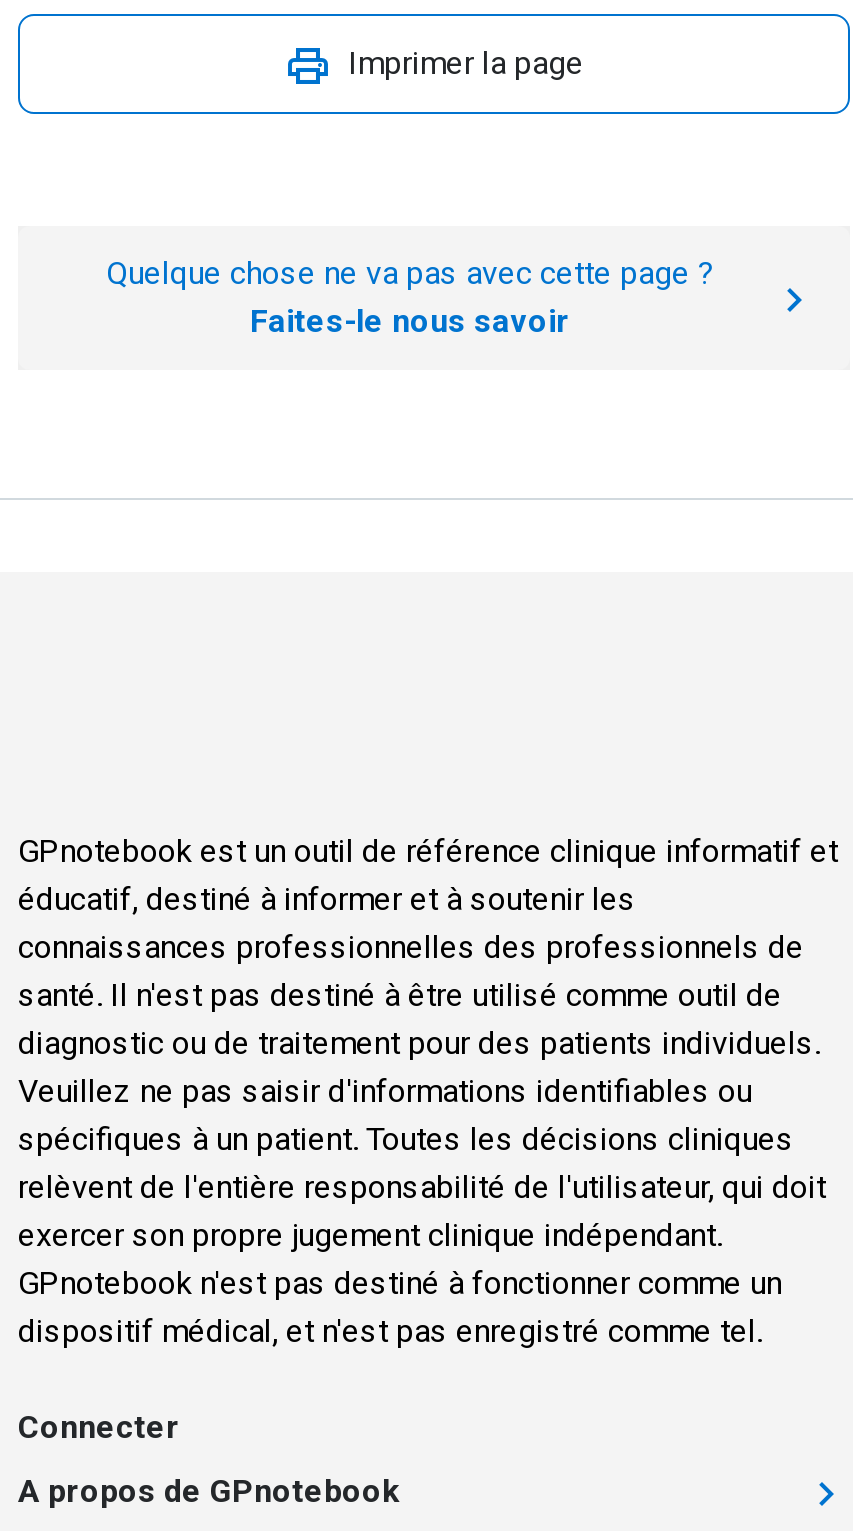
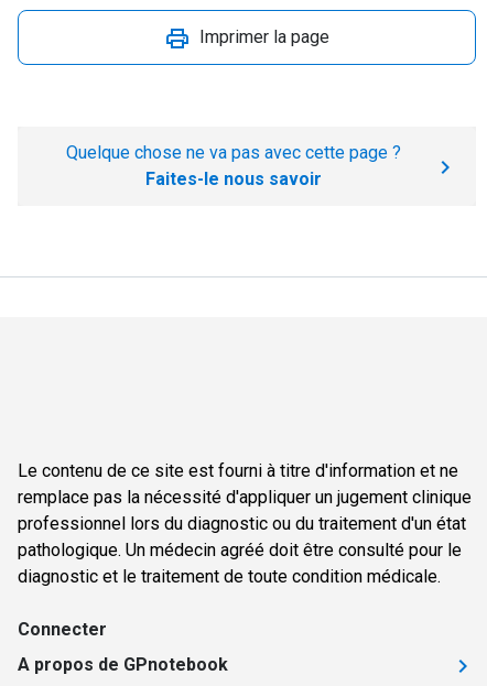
- GPnotebook est un outil de référence clinique informatif et
- éducatif, destiné à informer et à soutenir les
- connaissances professionnelles des professionnels de
- santé. Il n'est pas destiné à être utilisé comme outil de
- diagnostic ou de traitement pour des patients individuels.
- Veuillez ne pas saisir d'informations identifiables ou
- spécifiques à un patient. Toutes les décisions cliniques
- relèvent de l'entière responsabilité de l'utilisateur, qui doit
- exercer son propre jugement clinique indépendant.
- GPnotebook n'est pas destiné à fonctionner comme un
- dispositif médical, et n'est pas enregistré comme tel.
+ Le contenu de ce site est fourni à titre d'information et ne
+ remplace pas la nécessité d'appliquer un jugement clinique
+ professionnel lors du diagnostic ou du traitement d'un état
+ pathologique. Un médecin agréé doit être consulté pour le
+ diagnostic et le traitement de toute condition médicale.
